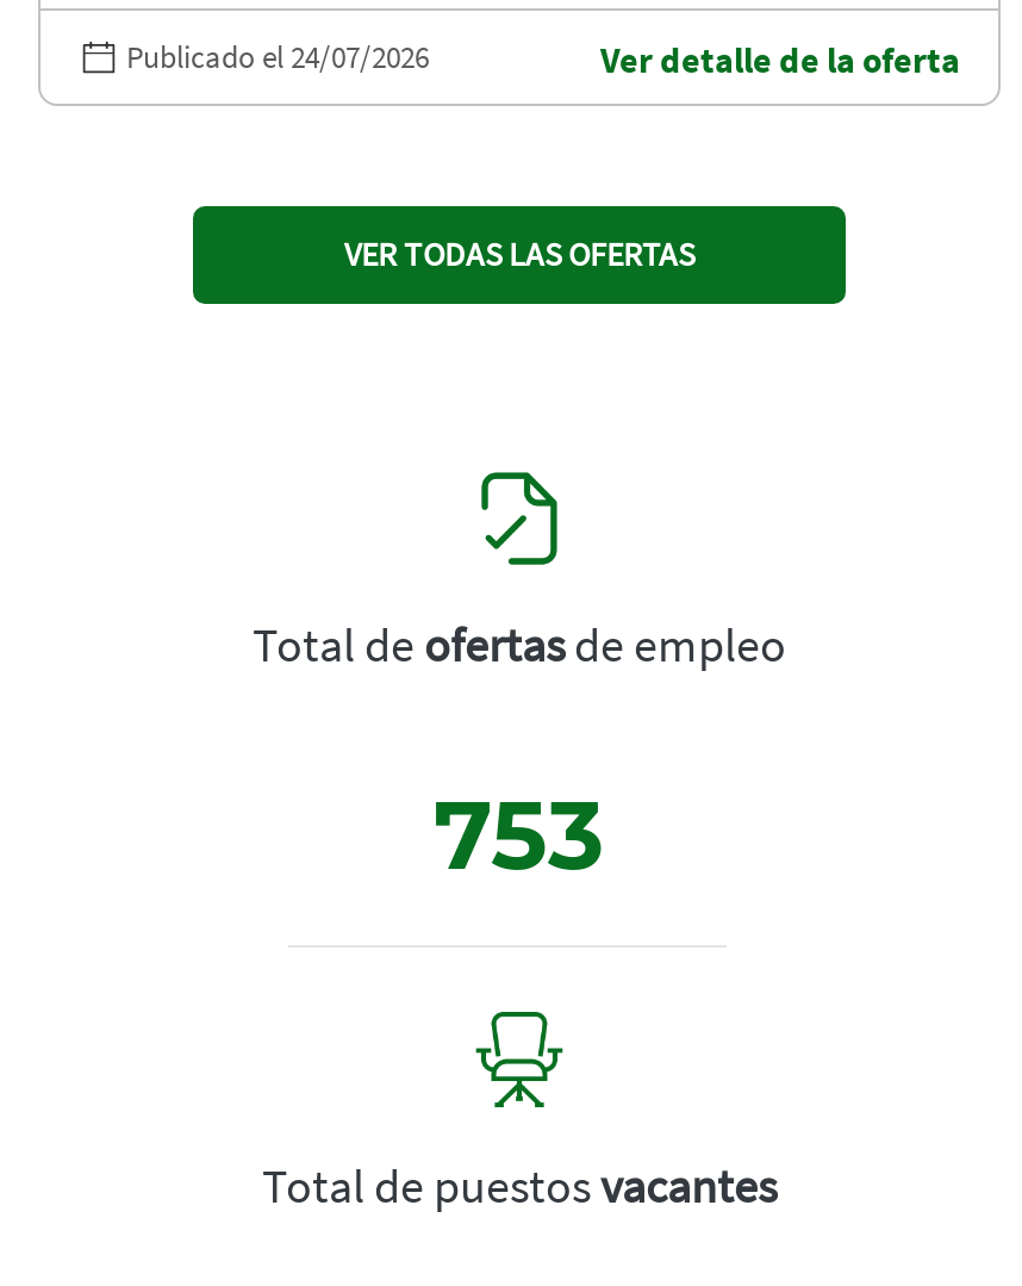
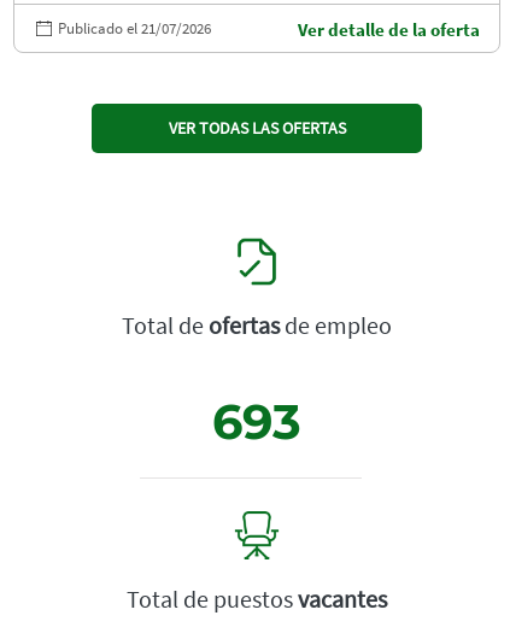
- Publicado el 24/07/2026
+ Publicado el 21/07/2026

- 753
+ 693
